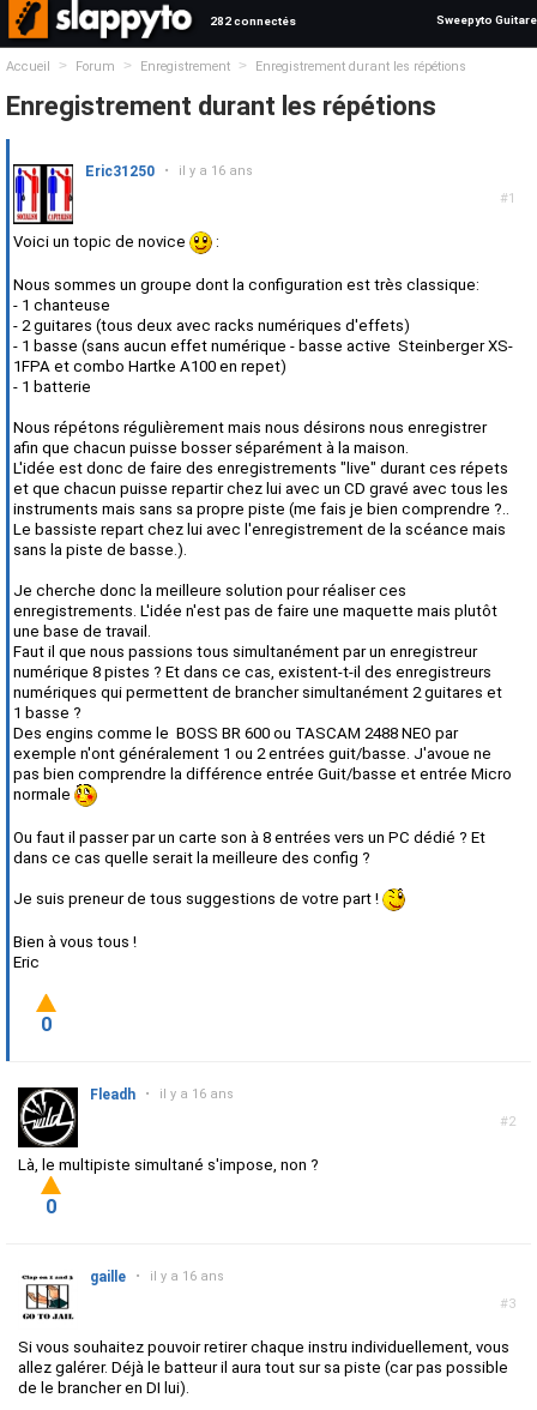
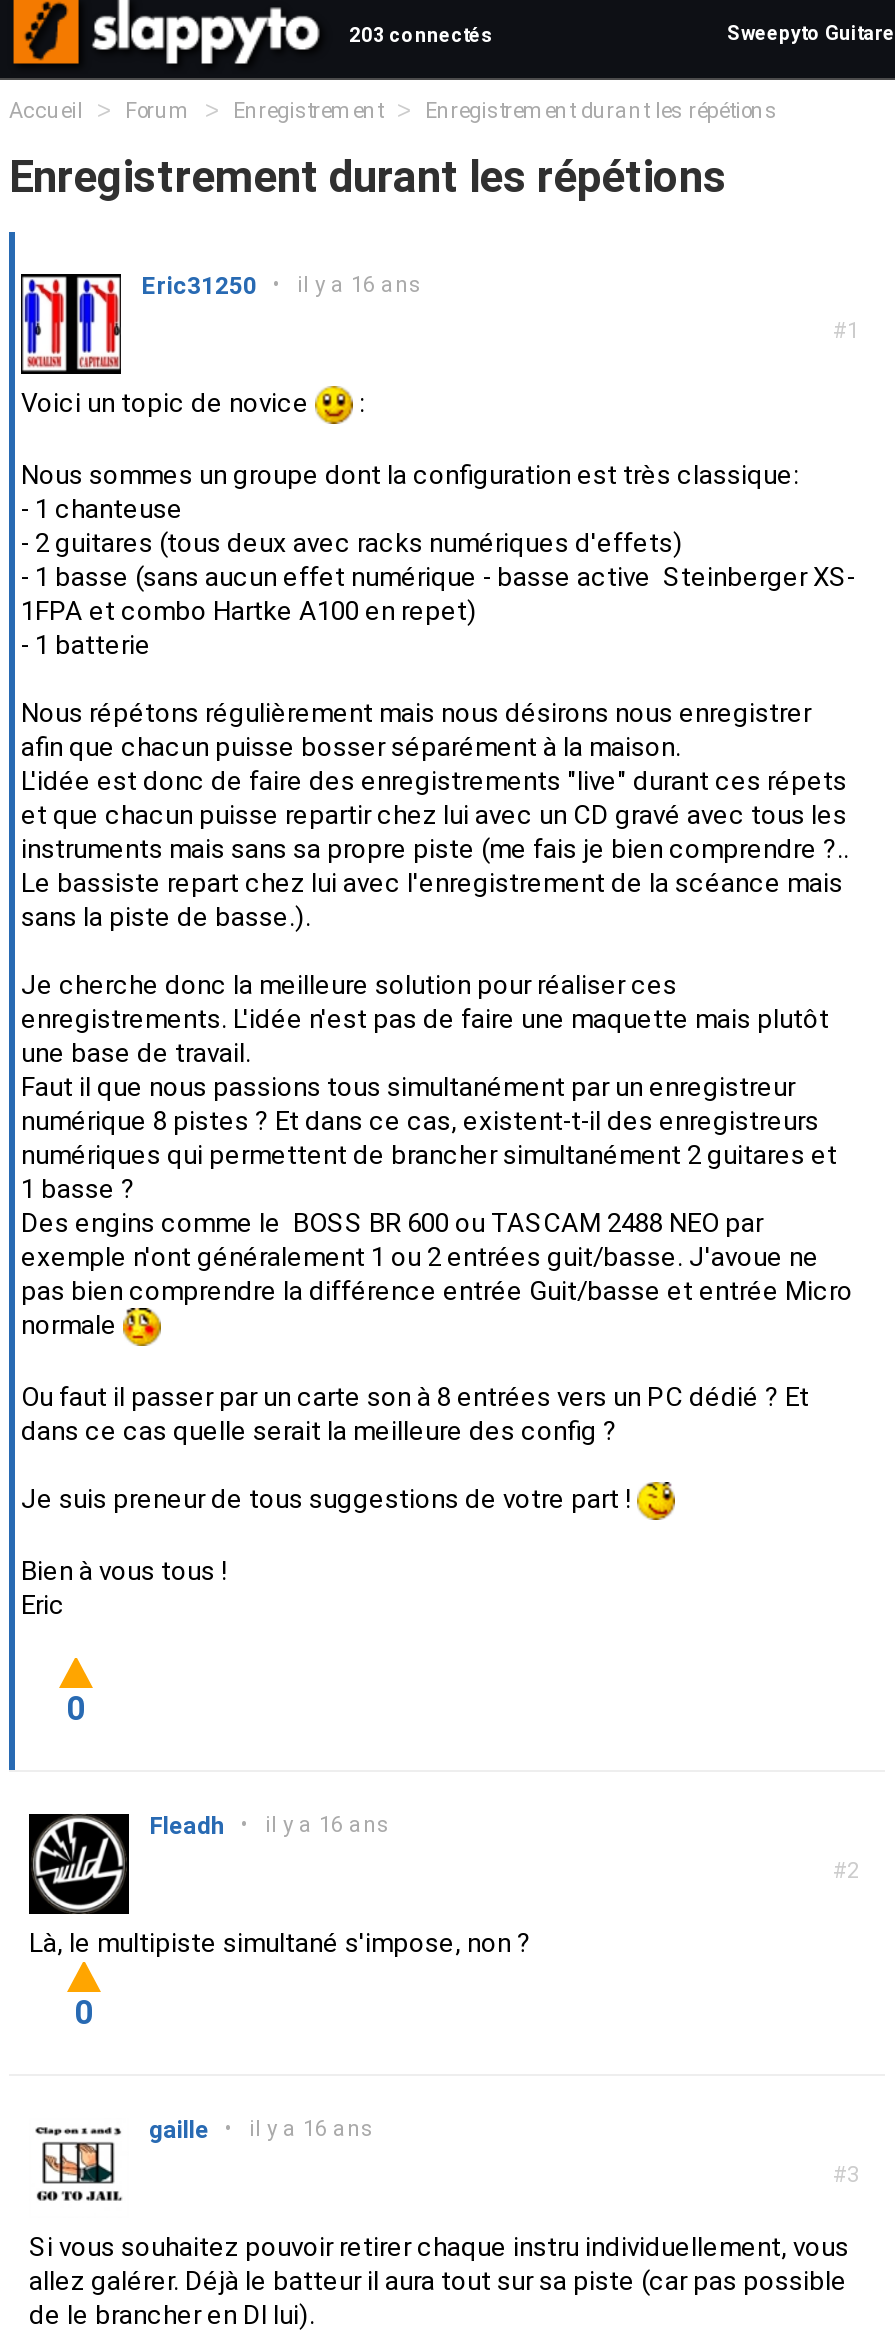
- 282 connectés
+ 203 connectés
